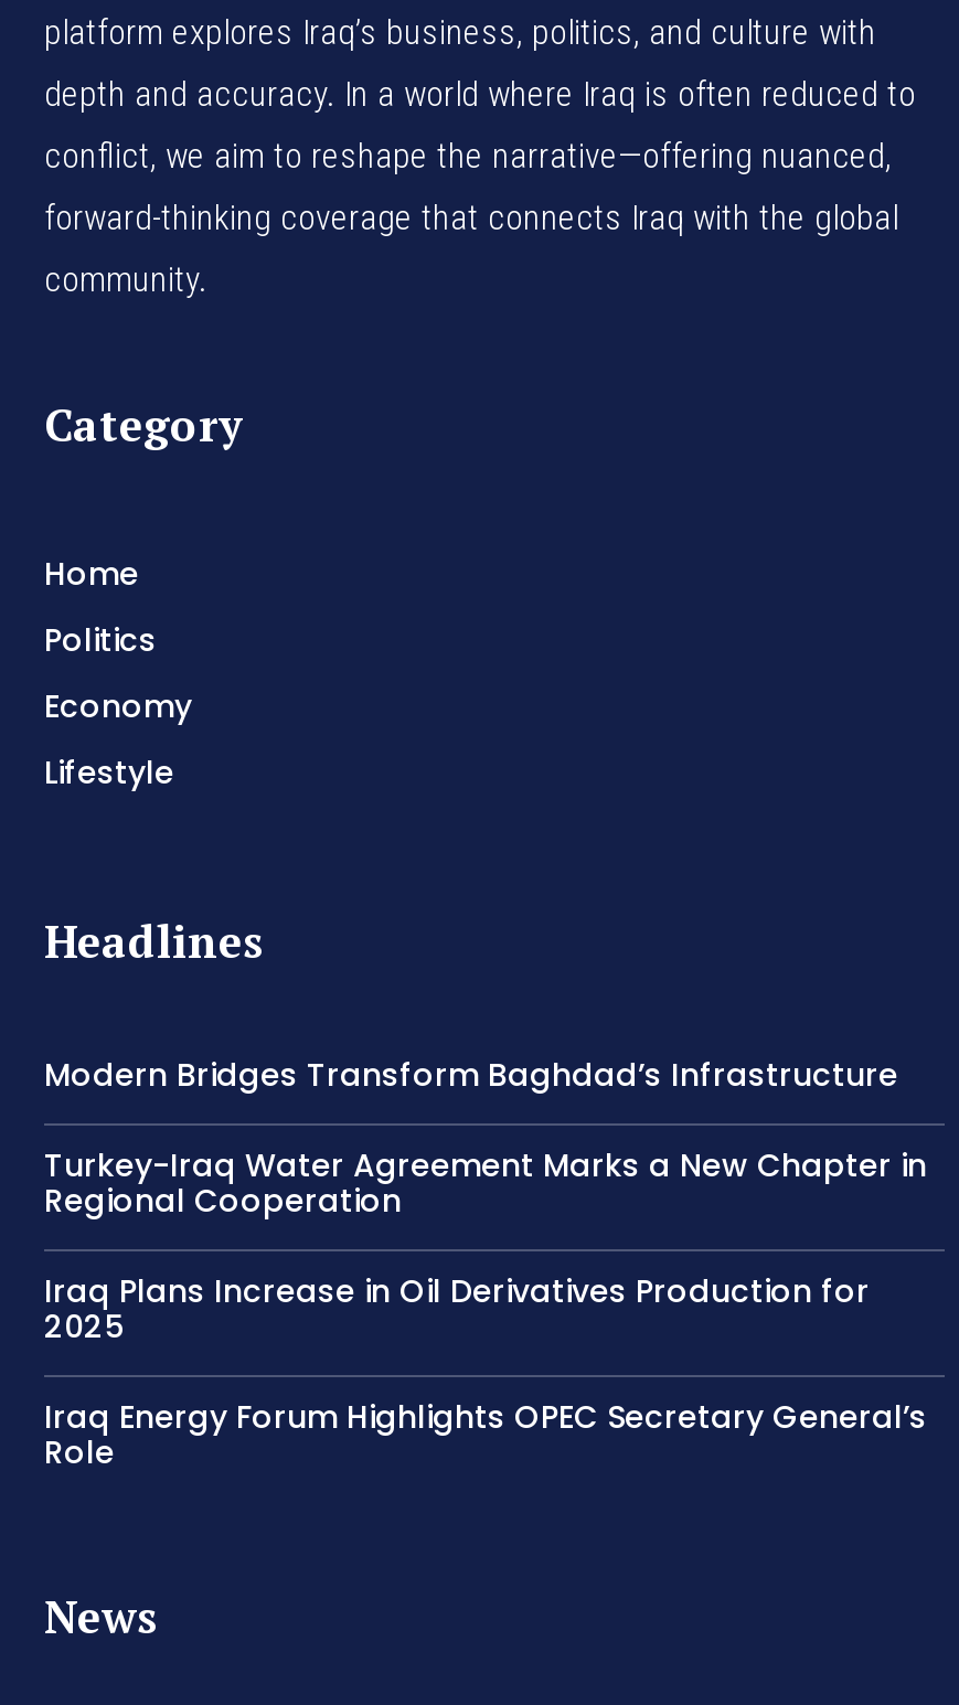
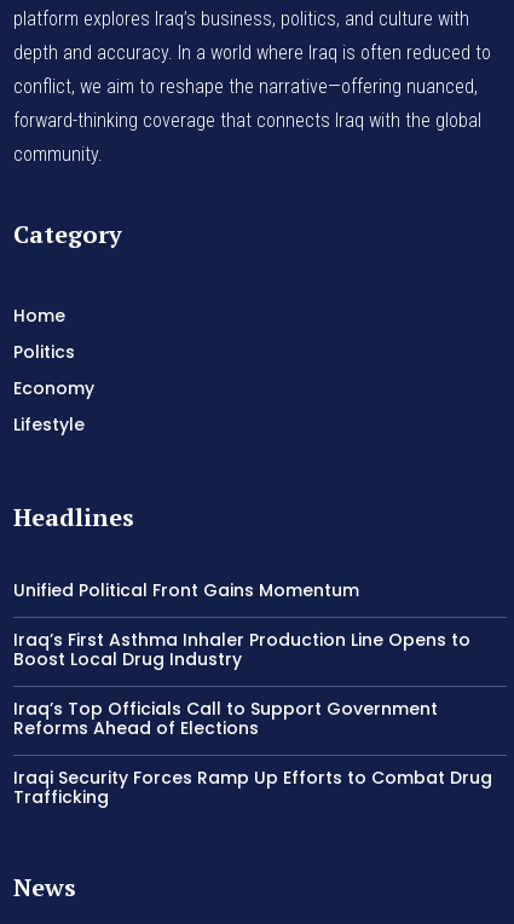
- Modern Bridges Transform Baghdad’s Infrastructure
+ Unified Political Front Gains Momentum

- Turkey-Iraq Water Agreement Marks a New Chapter in
- Regional Cooperation
+ Iraq’s First Asthma Inhaler Production Line Opens to
+ Boost Local Drug Industry

- Iraq Plans Increase in Oil Derivatives Production for
- 2025
+ Iraq’s Top Officials Call to Support Government
+ Reforms Ahead of Elections

- Iraq Energy Forum Highlights OPEC Secretary General’s
- Role
+ Iraqi Security Forces Ramp Up Efforts to Combat Drug
+ Trafficking
